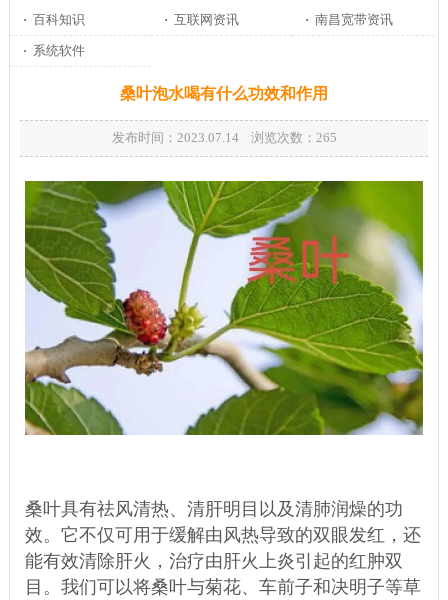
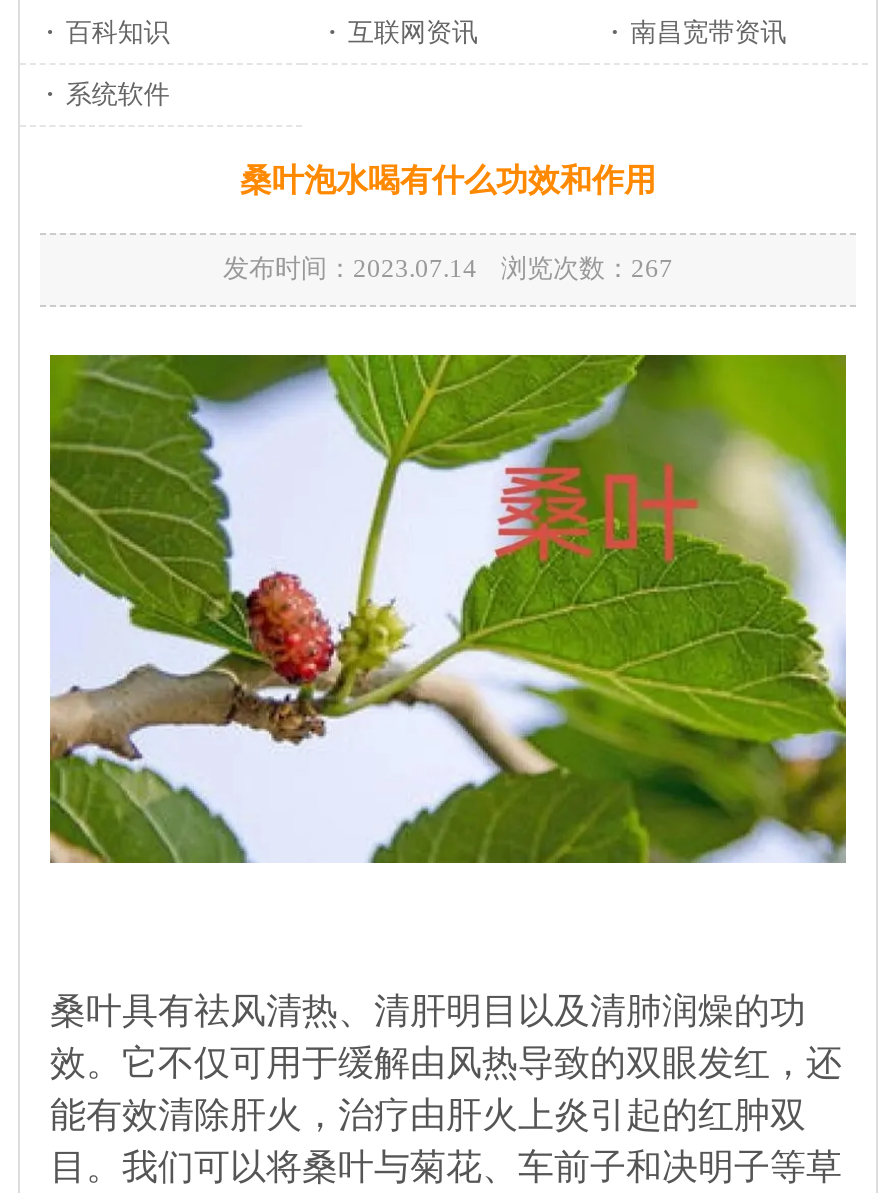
- 发布时间：2023.07.14 浏览次数：265
+ 发布时间：2023.07.14 浏览次数：267
